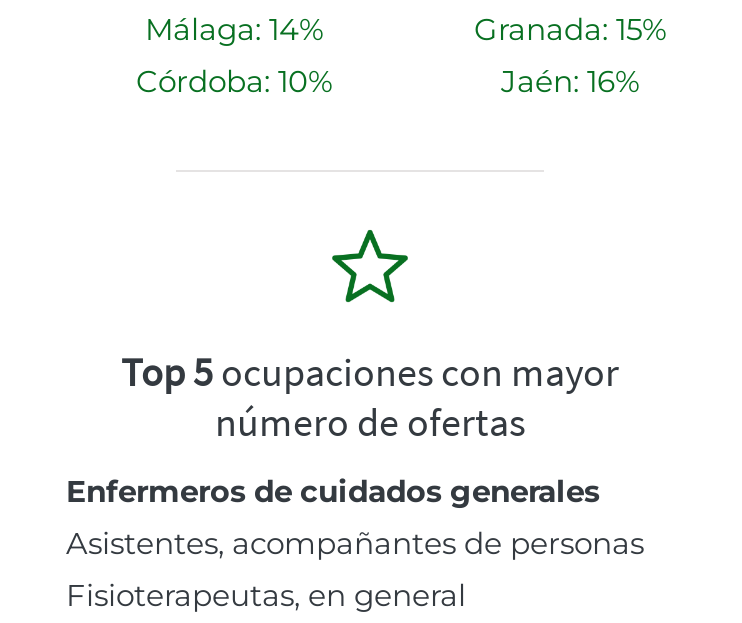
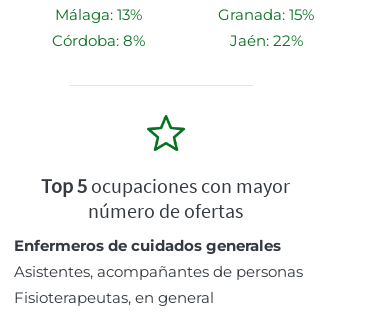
- Málaga: 14%
+ Málaga: 13%

- Córdoba: 10%
+ Córdoba: 8%

- Jaén: 16%
+ Jaén: 22%
